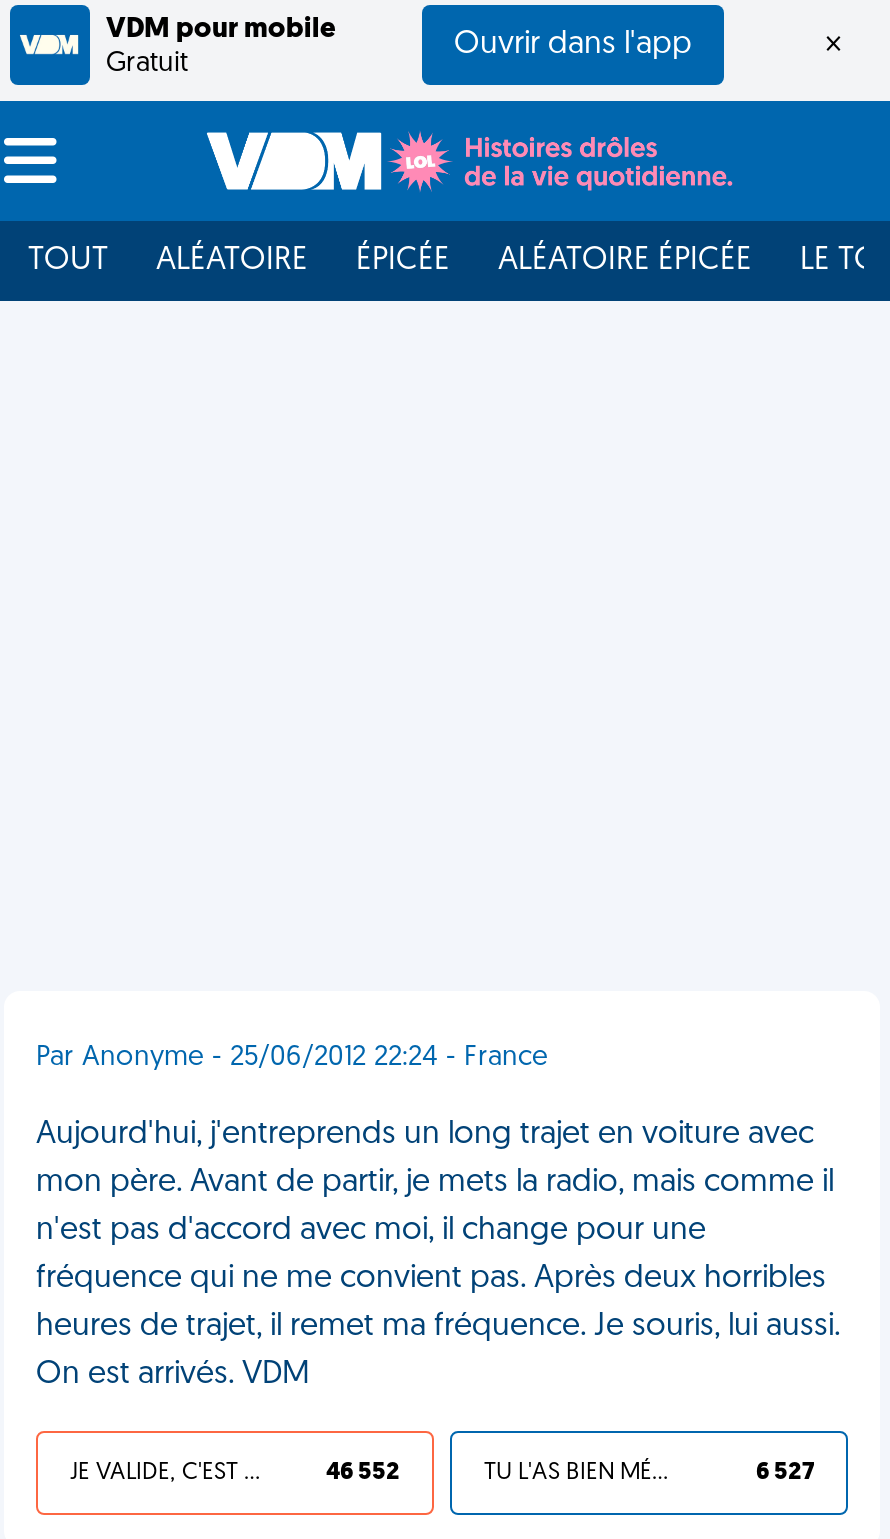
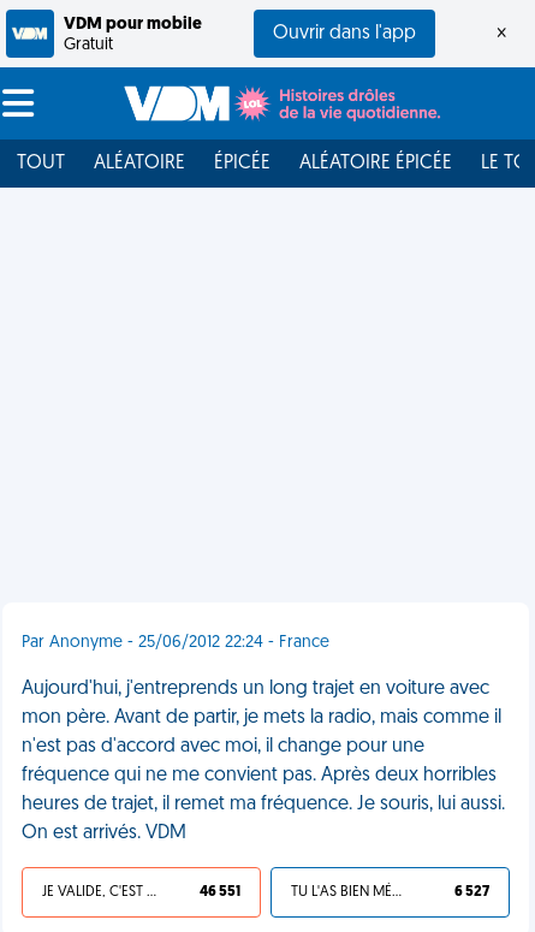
- 46 552
+ 46 551
